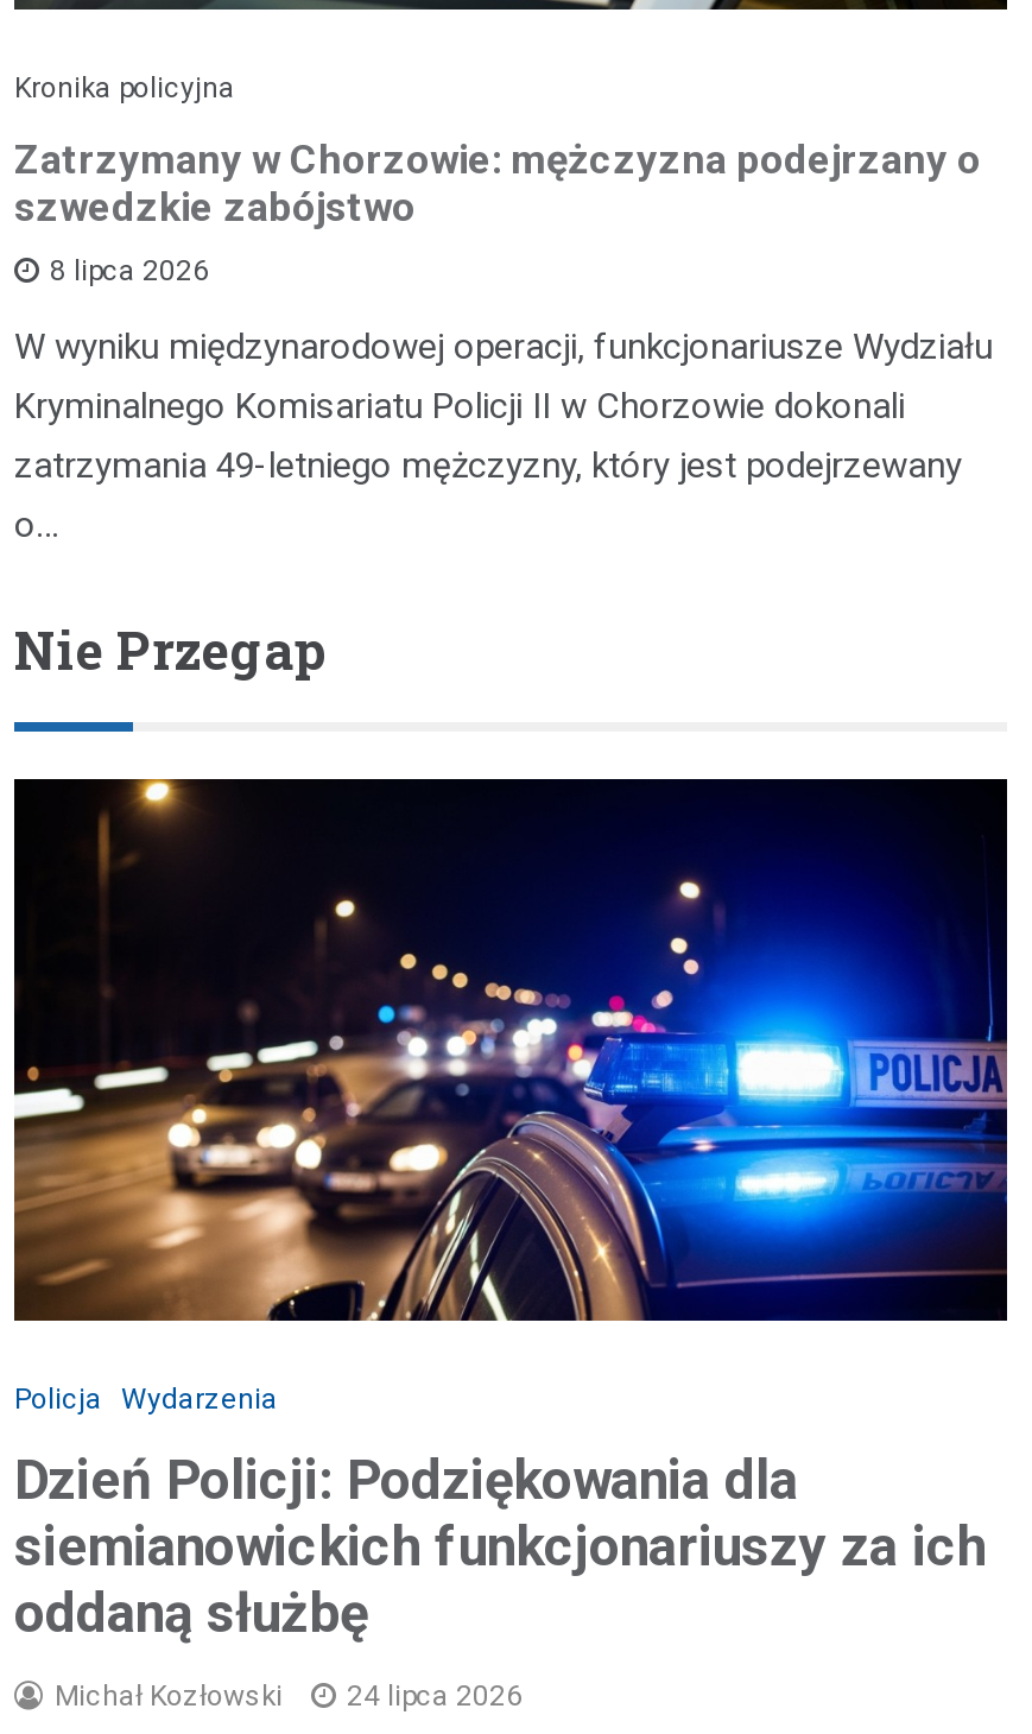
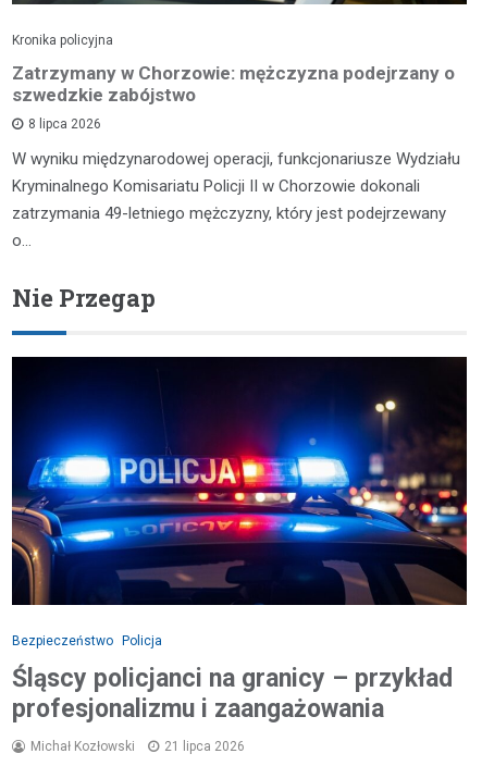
- [image]
- Policja Wydarzenia
+ [image]
+ Bezpieczeństwo Policja

- Dzień Policji: Podziękowania dla
- siemianowickich funkcjonariuszy za ich
- oddaną służbę
+ Śląscy policjanci na granicy – przykład
+ profesjonalizmu i zaangażowania

- Michał Kozłowski 24 lipca 2026
+ Michał Kozłowski 21 lipca 2026
